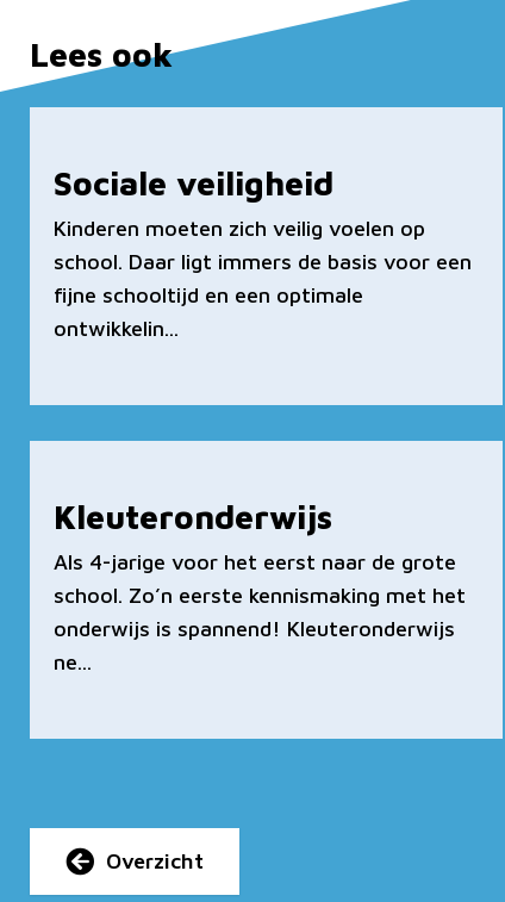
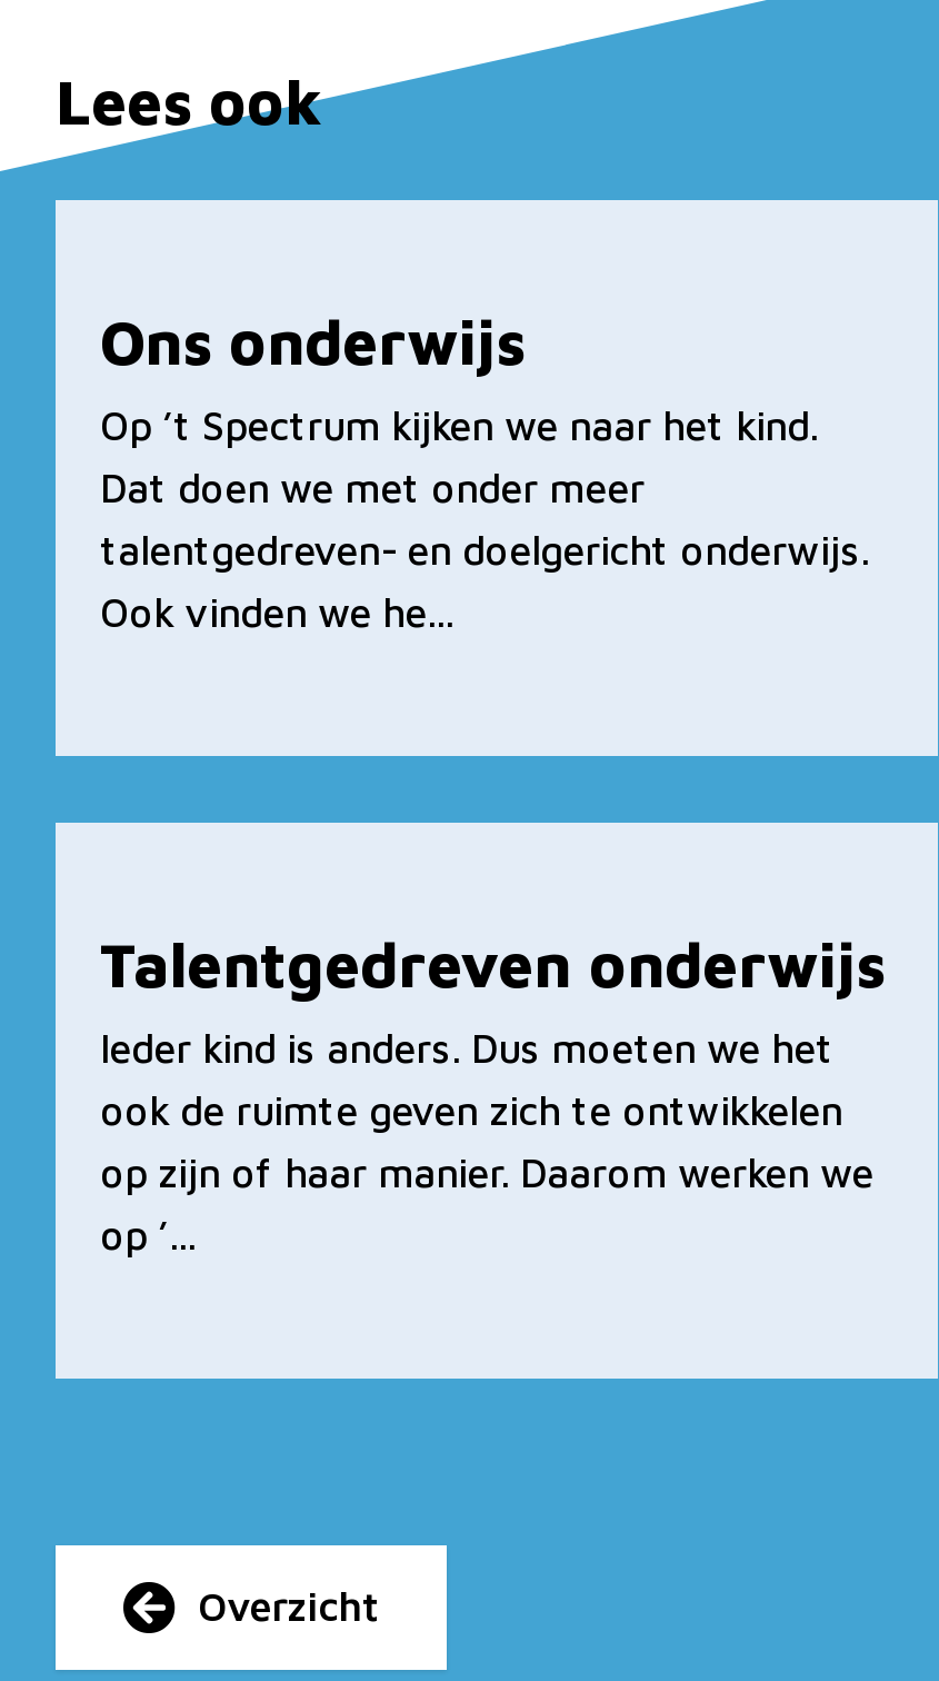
- Sociale veiligheid
- Kinderen moeten zich veilig voelen op
- school. Daar ligt immers de basis voor een
- fijne schooltijd en een optimale
- ontwikkelin...
+ Ons onderwijs
+ Op ’t Spectrum kijken we naar het kind.
+ Dat doen we met onder meer
+ talentgedreven- en doelgericht onderwijs.
+ Ook vinden we he...

- Kleuteronderwijs
- Als 4-jarige voor het eerst naar de grote
- school. Zo’n eerste kennismaking met het
- onderwijs is spannend! Kleuteronderwijs
- ne...
+ Talentgedreven onderwijs
+ Ieder kind is anders. Dus moeten we het
+ ook de ruimte geven zich te ontwikkelen
+ op zijn of haar manier. Daarom werken we
+ op ’...
